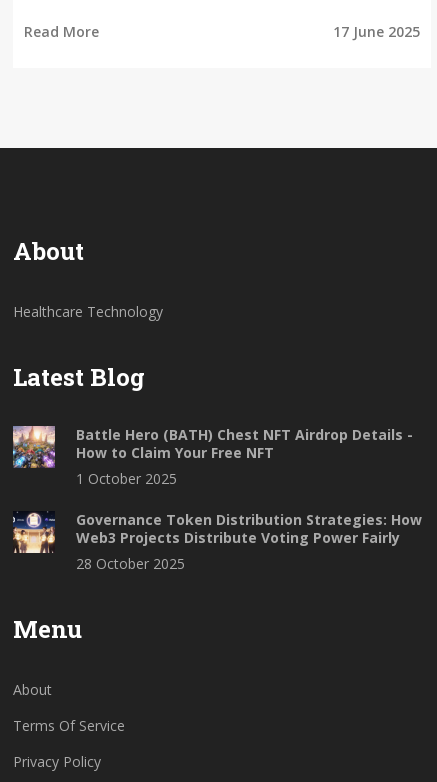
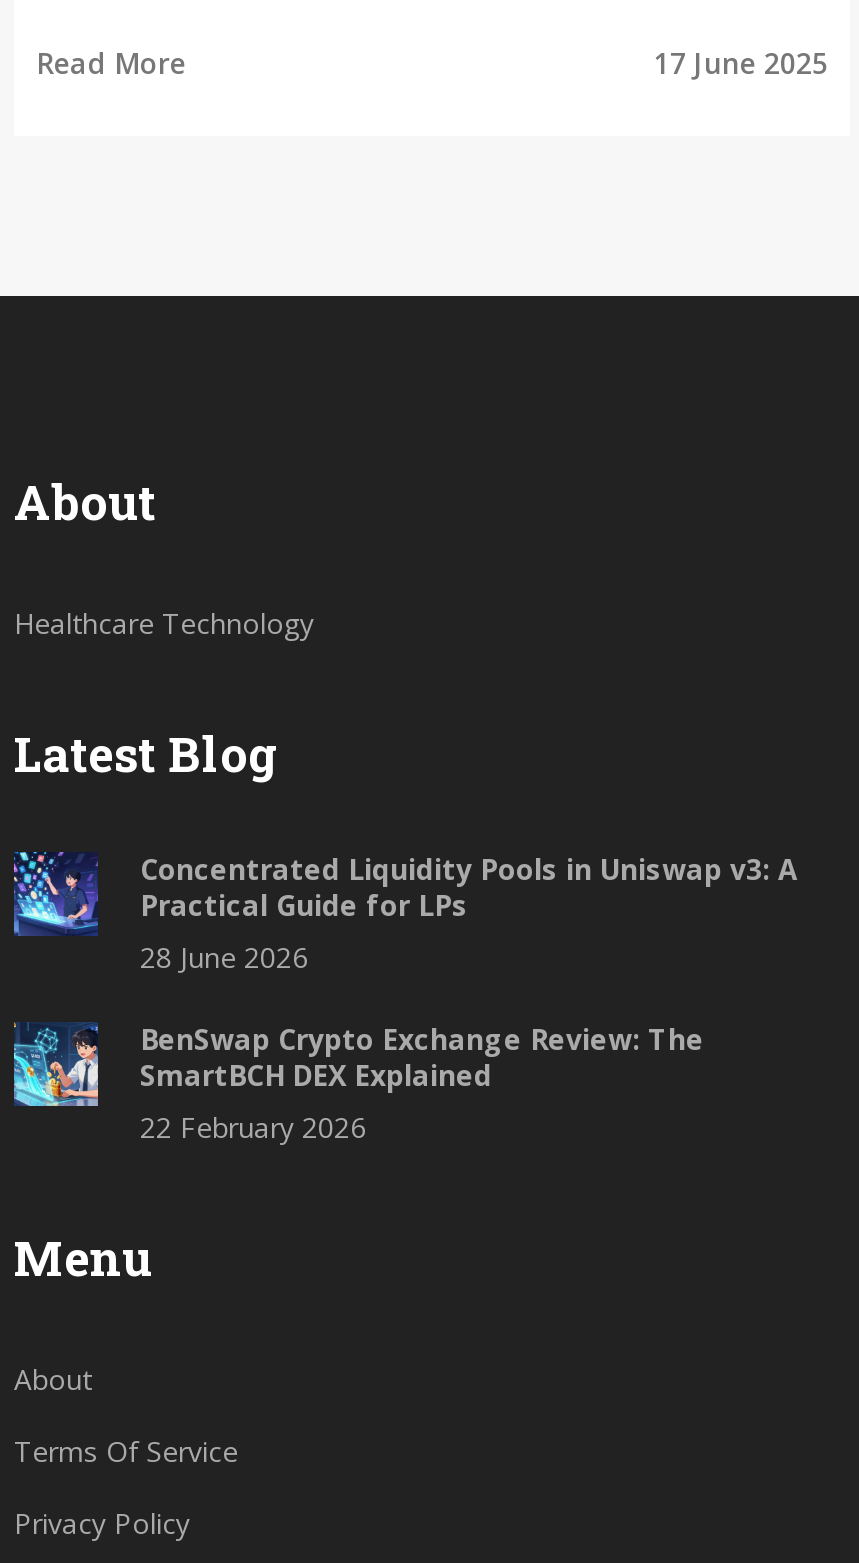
- [image]
- Battle Hero (BATH) Chest NFT Airdrop Details -
- How to Claim Your Free NFT
- 1 October 2025
+ [image]
+ Concentrated Liquidity Pools in Uniswap v3: A
+ Practical Guide for LPs
+ 28 June 2026

- [image]
- Governance Token Distribution Strategies: How
- Web3 Projects Distribute Voting Power Fairly
- 28 October 2025
+ [image]
+ BenSwap Crypto Exchange Review: The
+ SmartBCH DEX Explained
+ 22 February 2026
